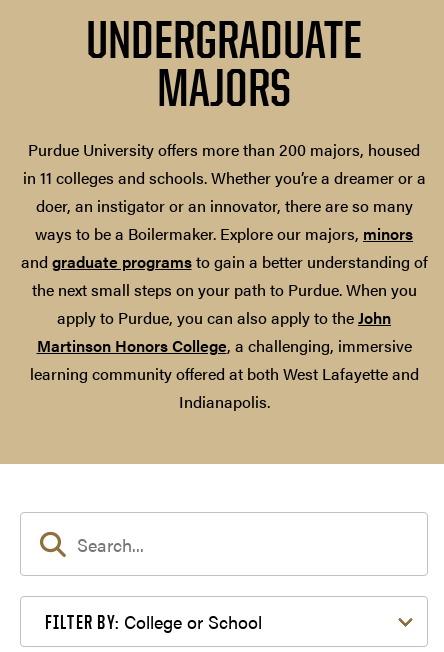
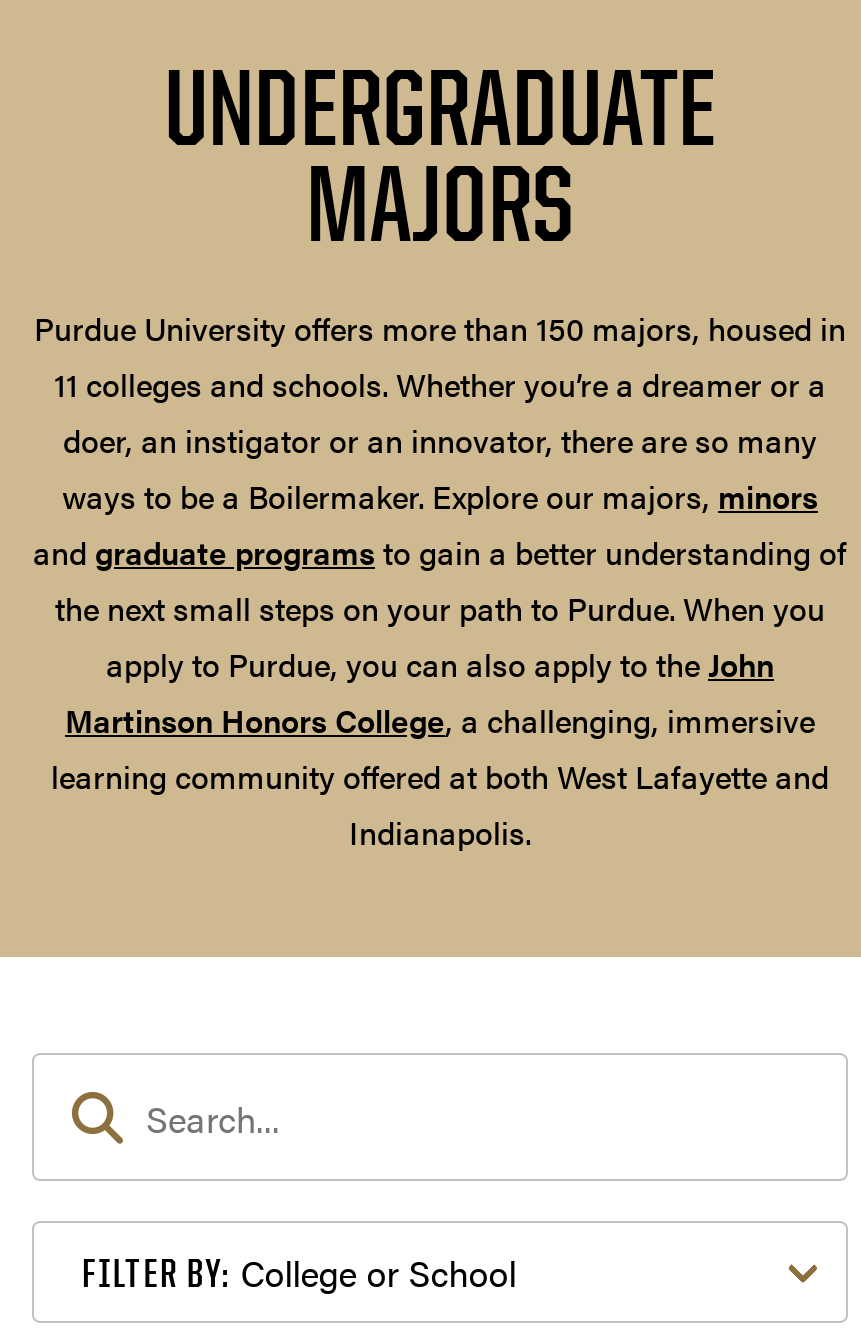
- Purdue University offers more than 200 majors, housed
- in 11 colleges and schools. Whether you’re a dreamer or a
+ Purdue University offers more than 150 majors, housed in
+ 11 colleges and schools. Whether you’re a dreamer or a
